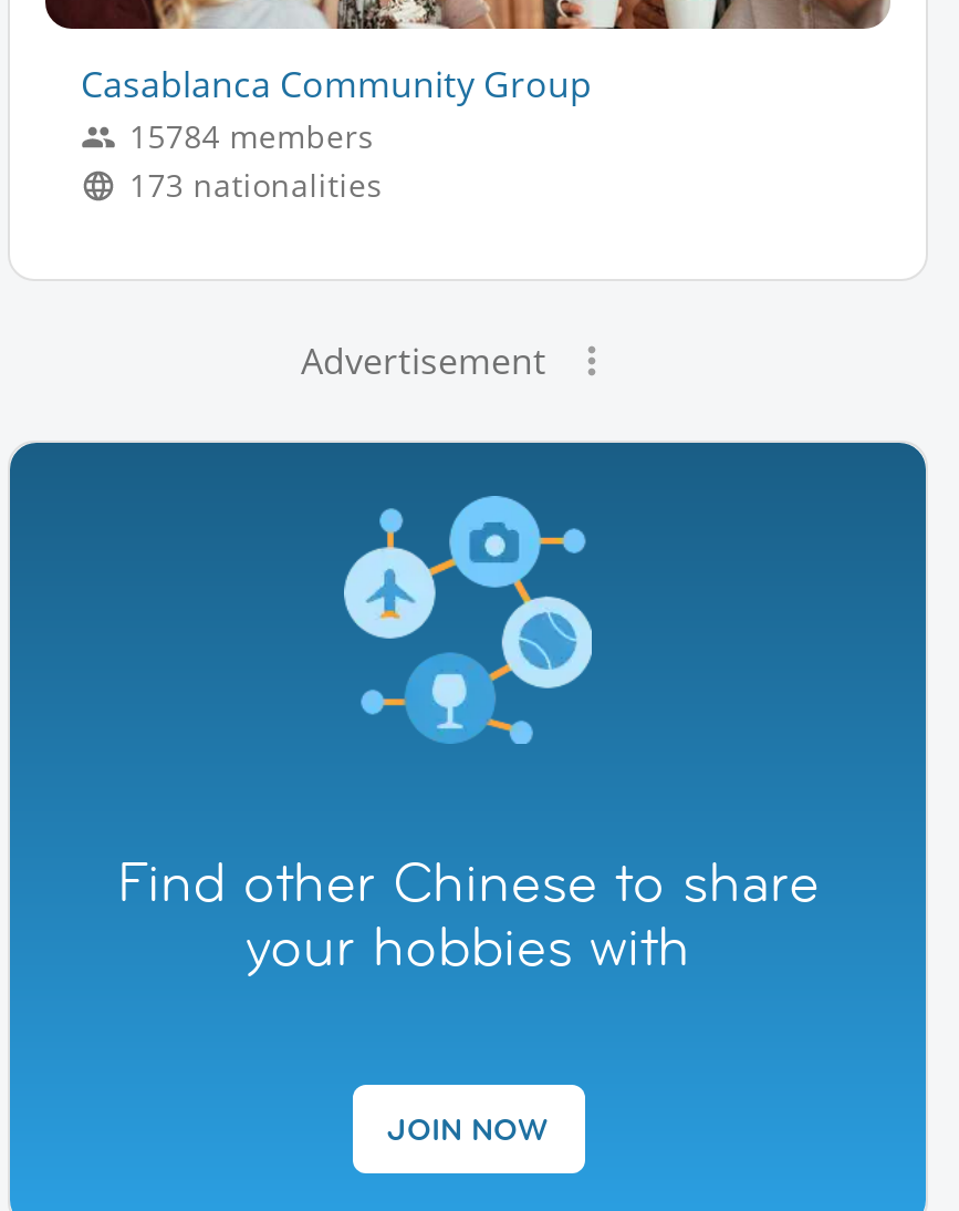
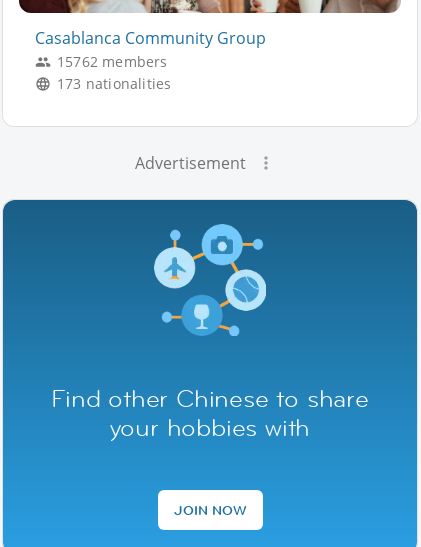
- 15784 members
+ 15762 members
